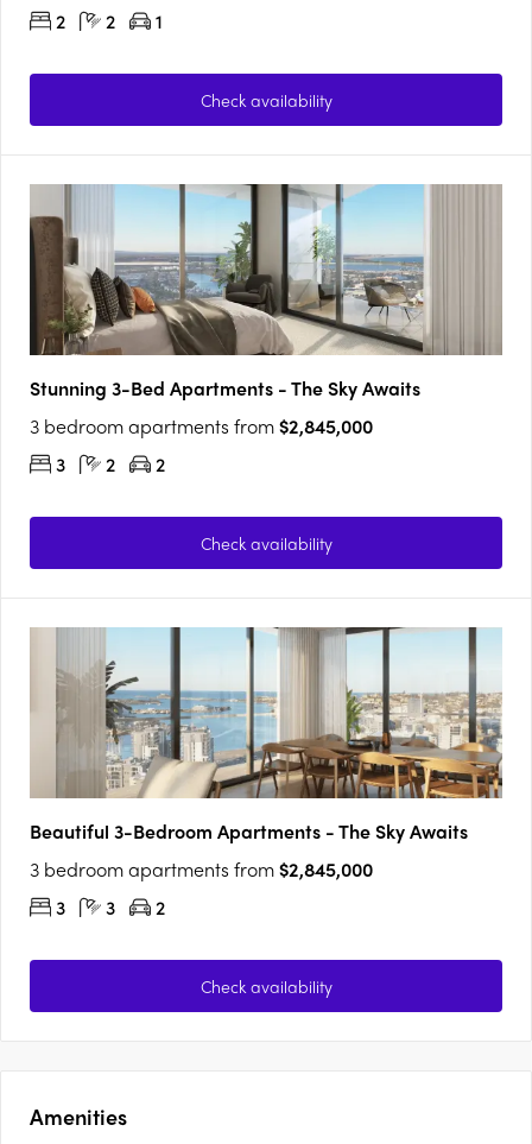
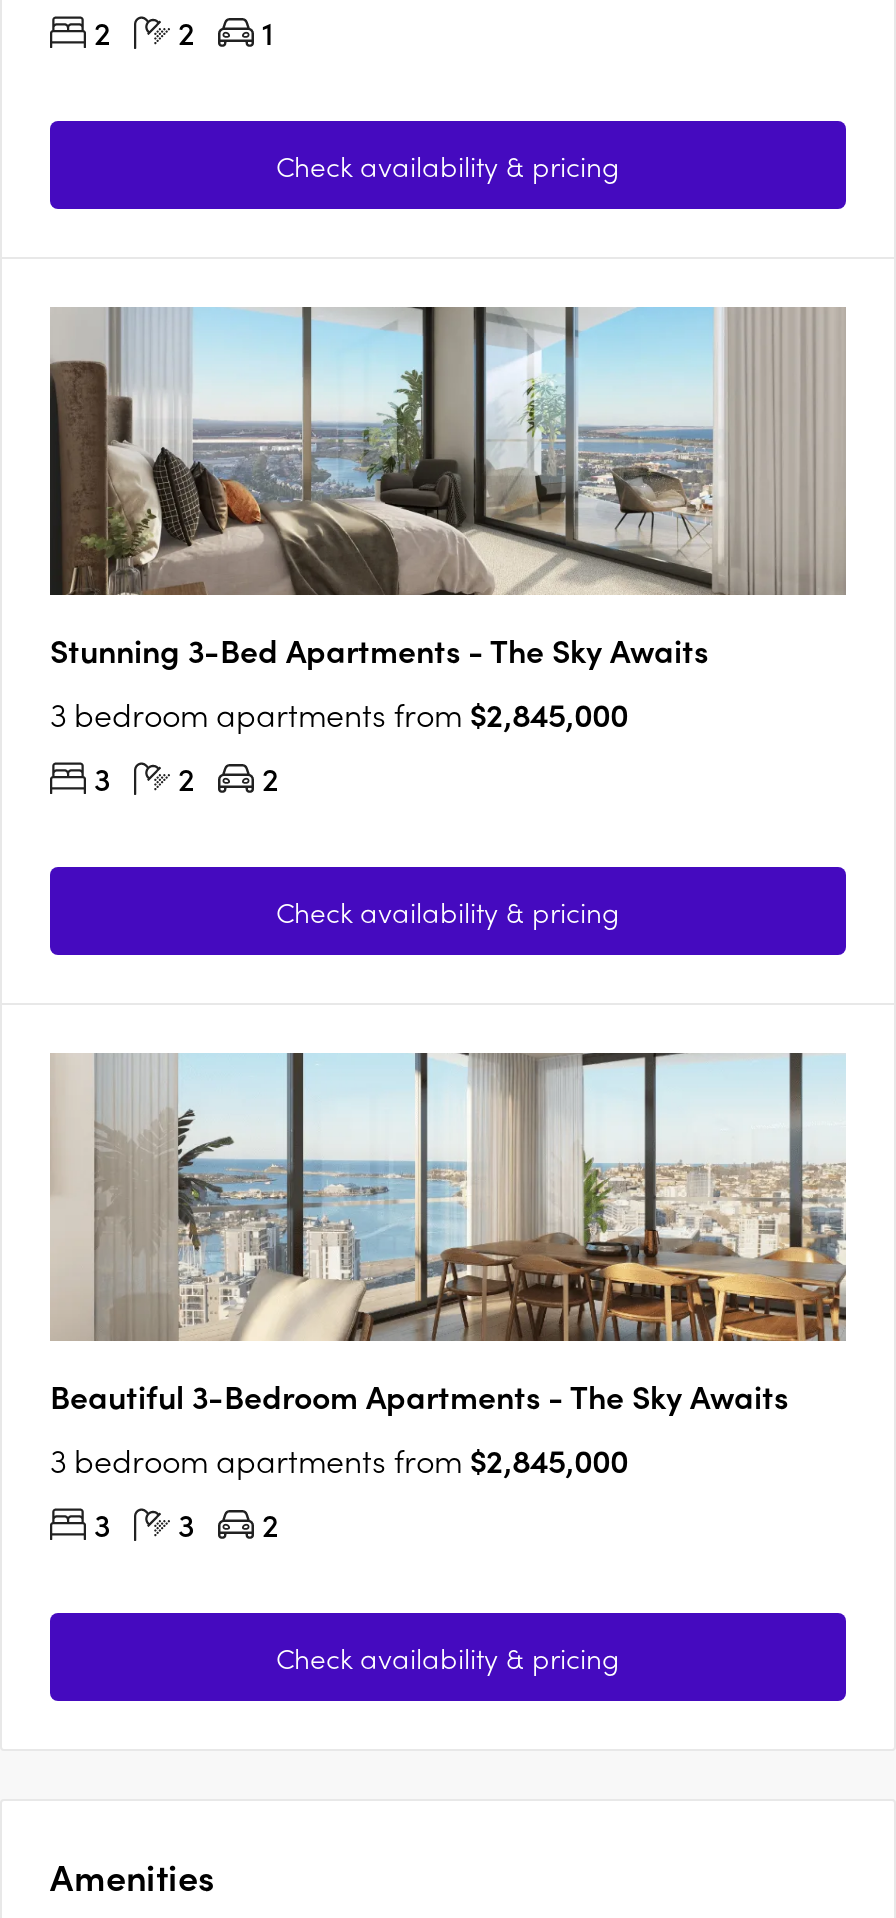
- Check availability
+ Check availability & pricing

- Check availability
+ Check availability & pricing

- Check availability
+ Check availability & pricing
